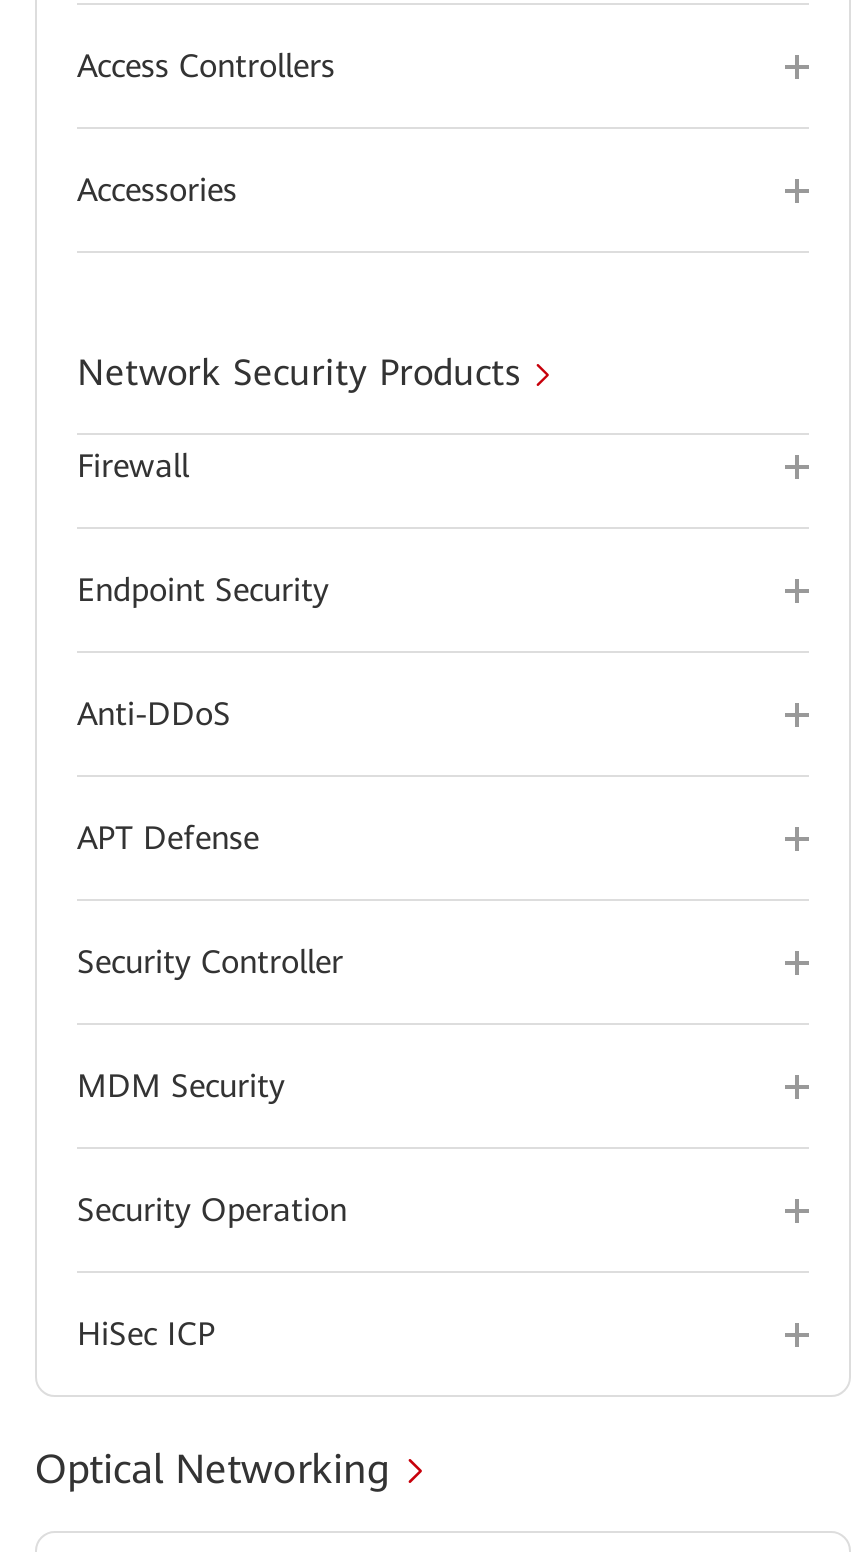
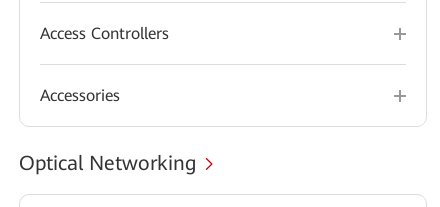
- Network Security Products
- Firewall
- Endpoint Security
- Anti-DDoS
- APT Defense
- Security Controller
- MDM Security
- Security Operation
- HiSec ICP
